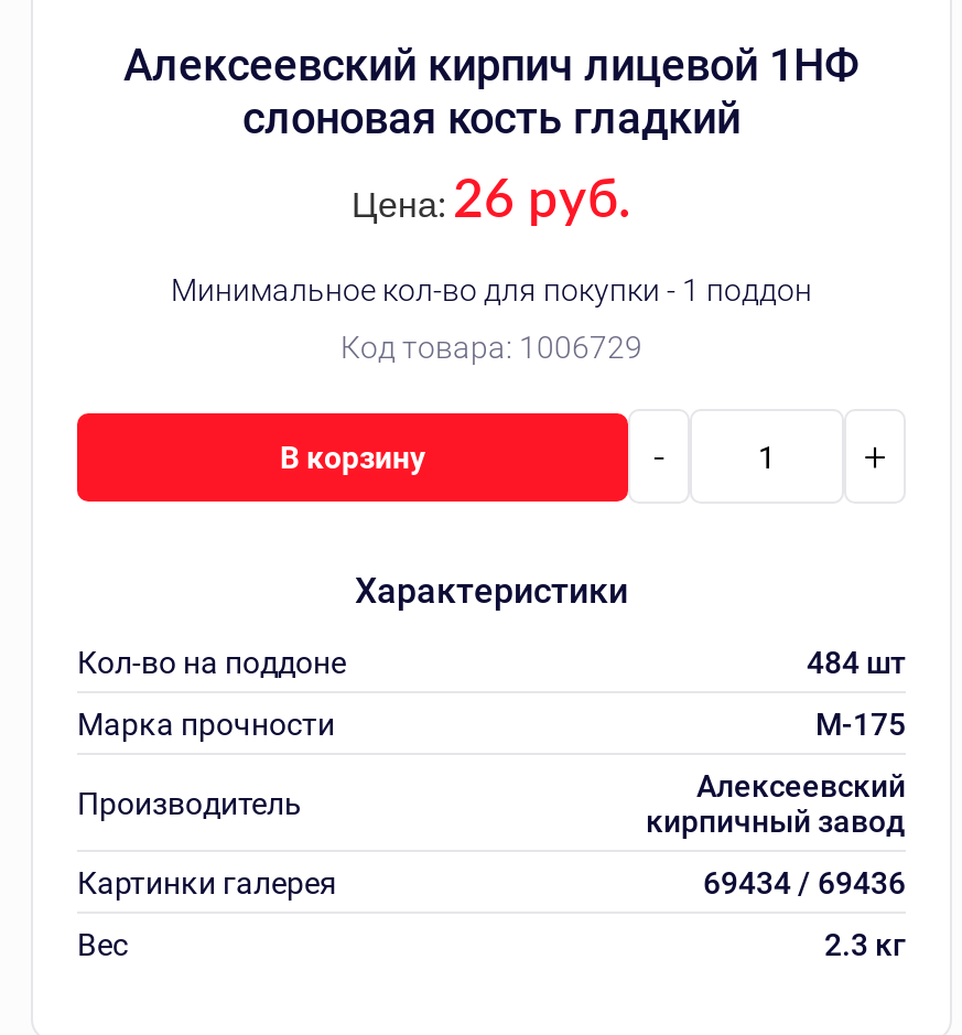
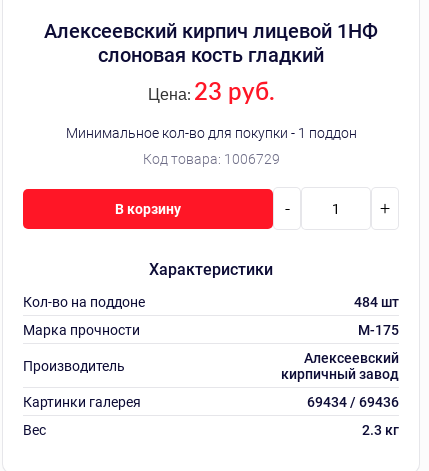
- Цена: 26 руб.
+ Цена: 23 руб.
